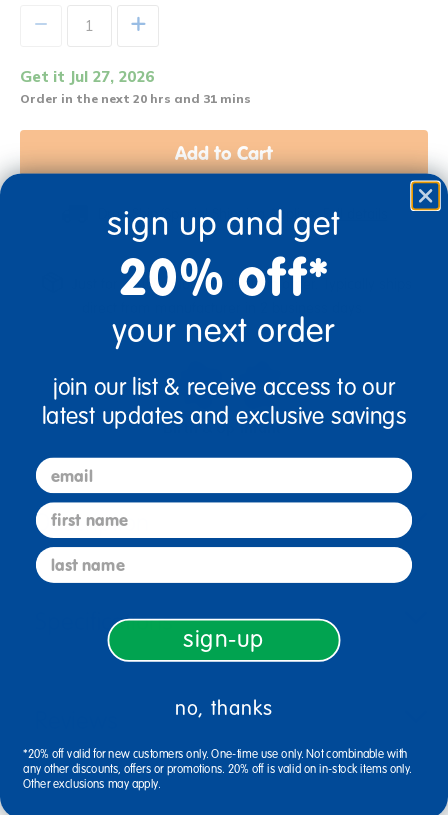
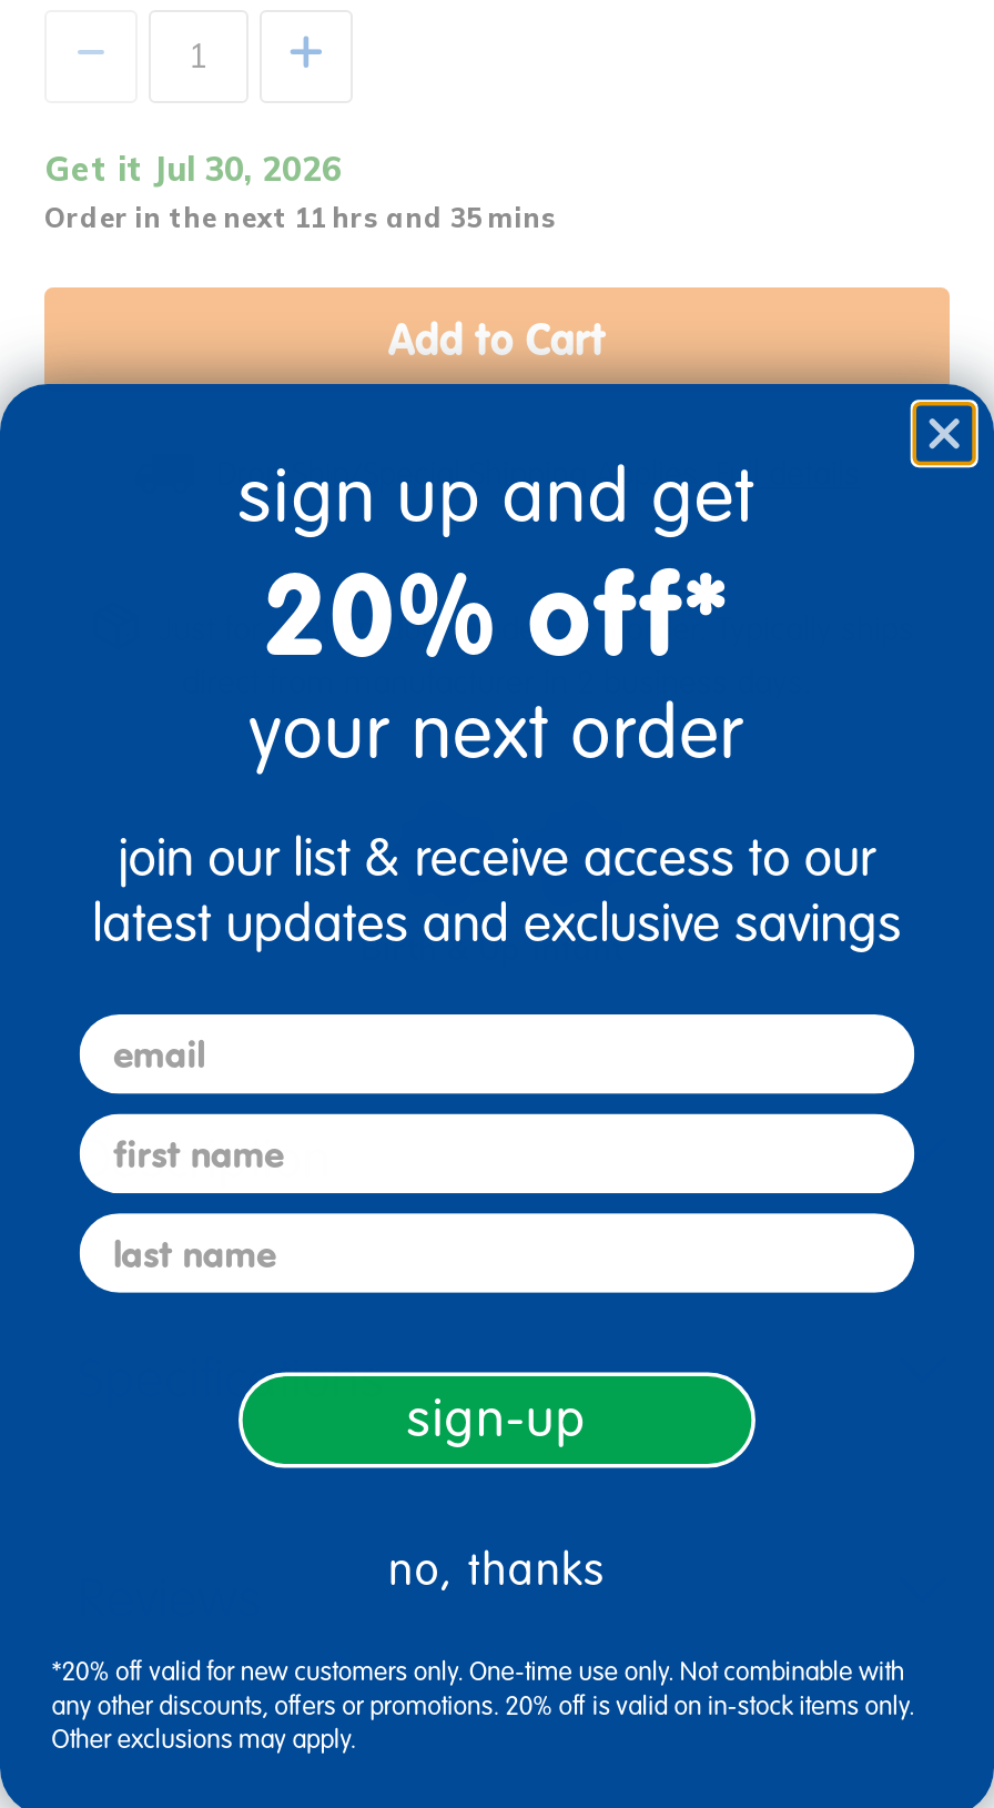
- Get it Jul 27, 2026
+ Get it Jul 30, 2026

- Order in the next 20 hrs and 31 mins
+ Order in the next 11 hrs and 35 mins
